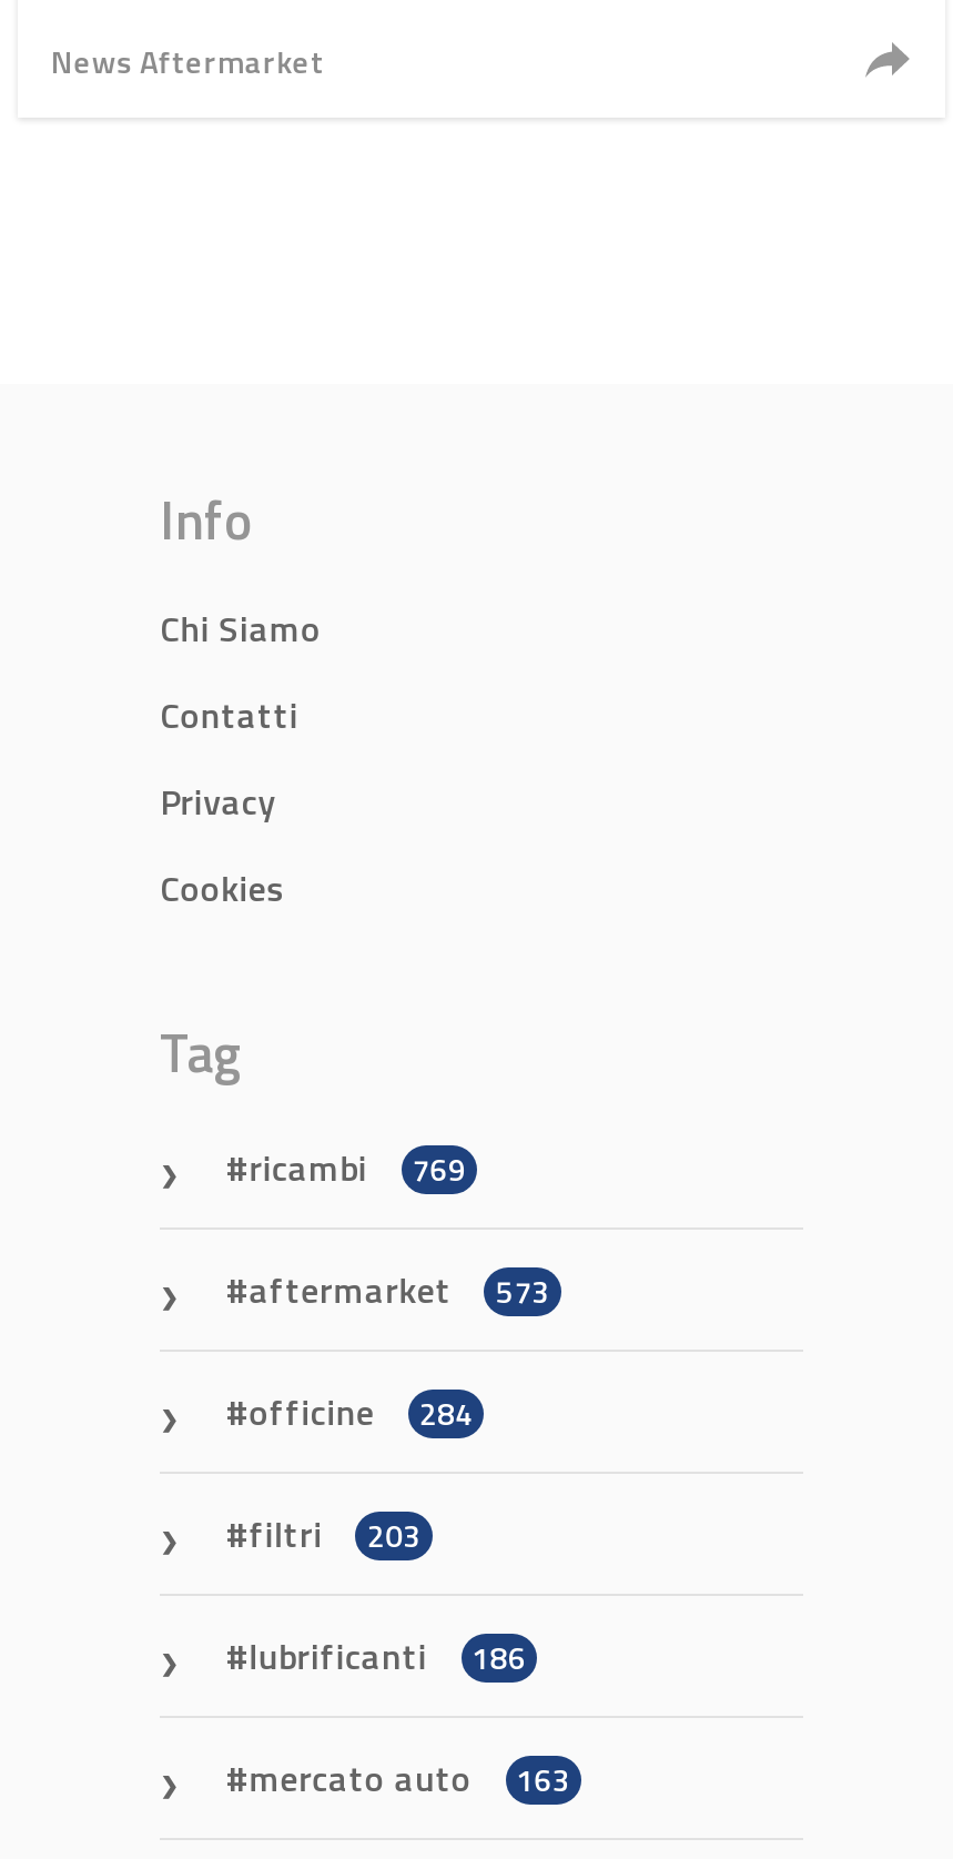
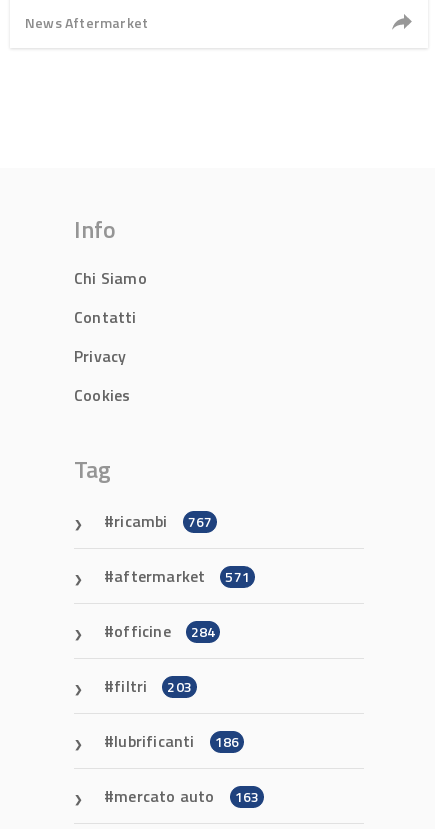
- ricambi 769
+ ricambi 767

- aftermarket 573
+ aftermarket 571
